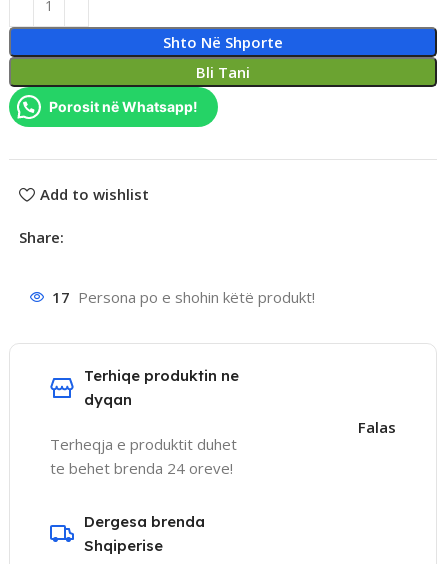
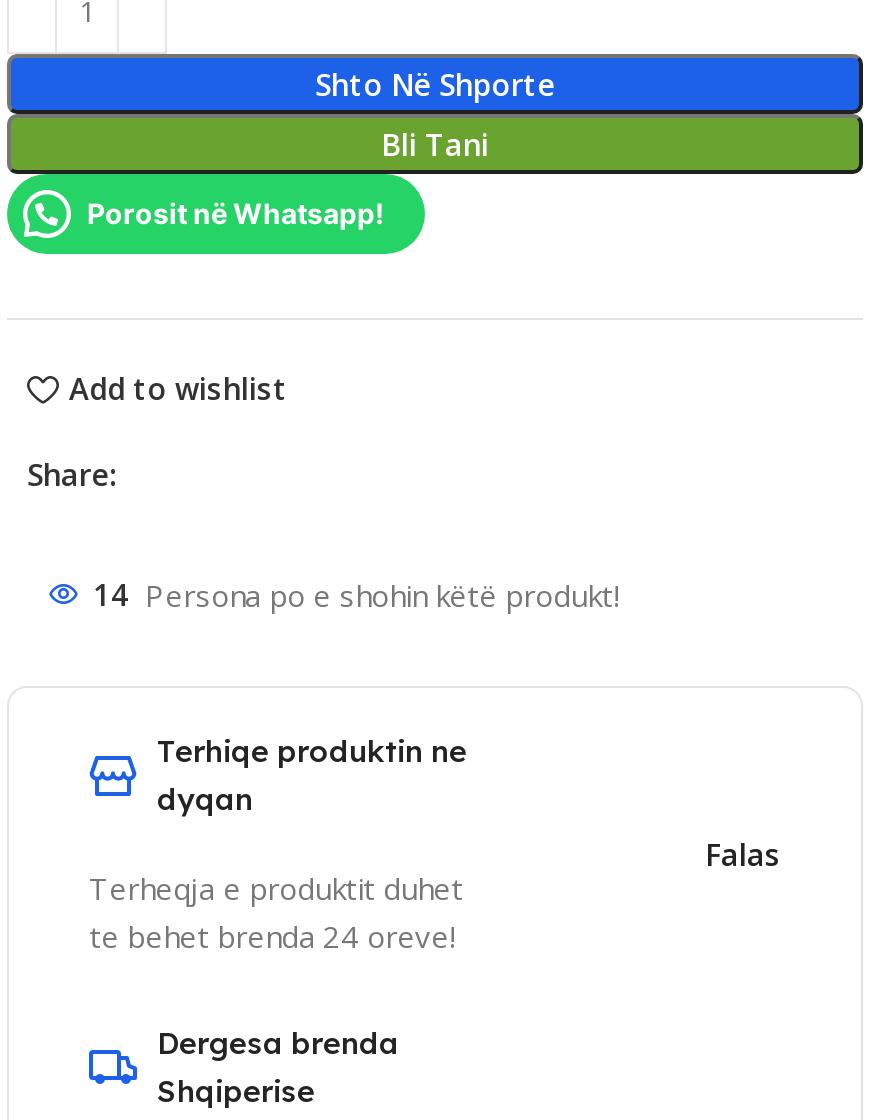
- 17 Persona po e shohin këtë produkt!
+ 14 Persona po e shohin këtë produkt!
